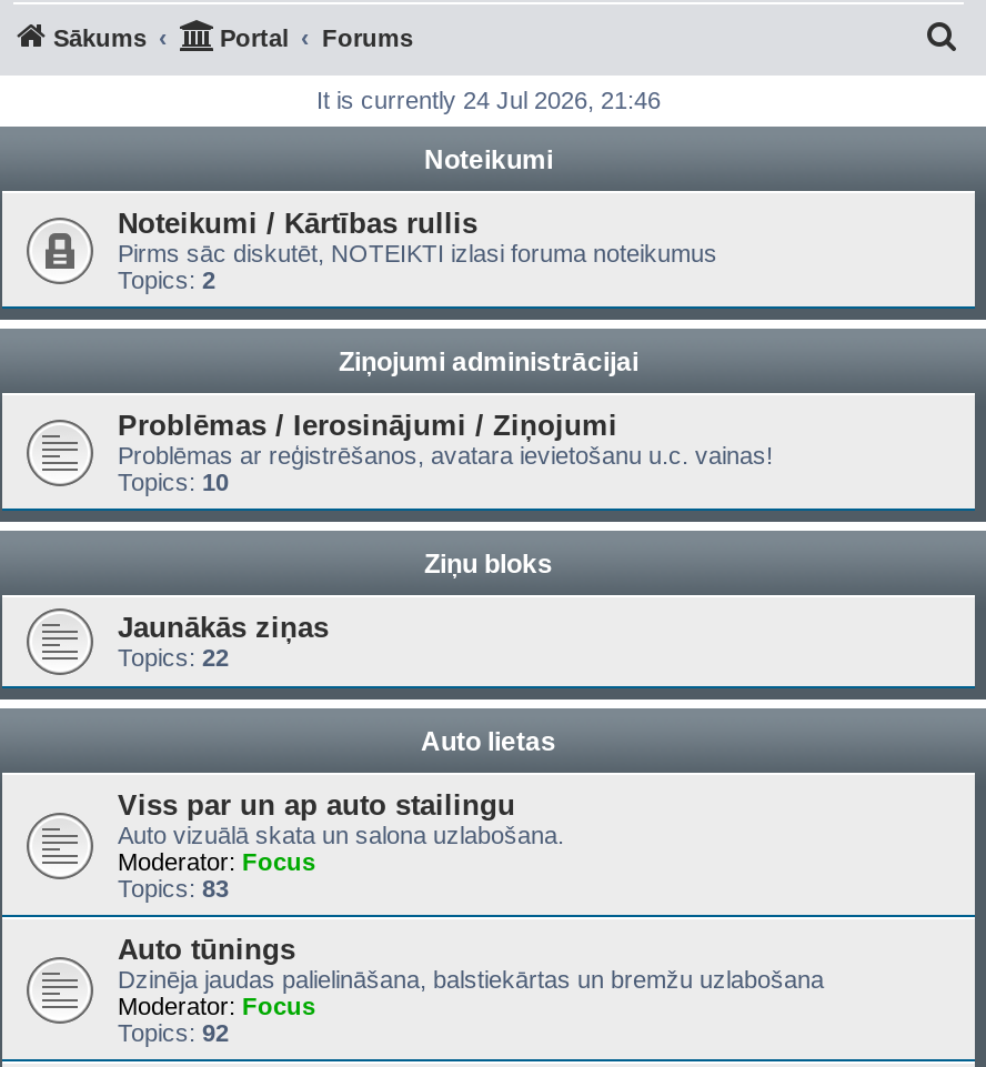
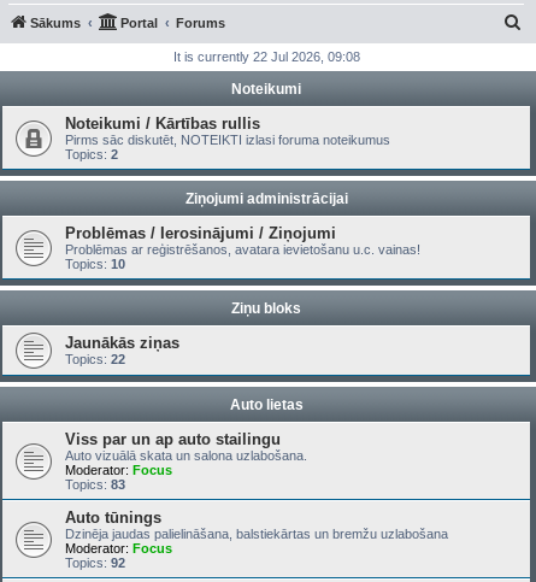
- It is currently 24 Jul 2026, 21:46
+ It is currently 22 Jul 2026, 09:08
